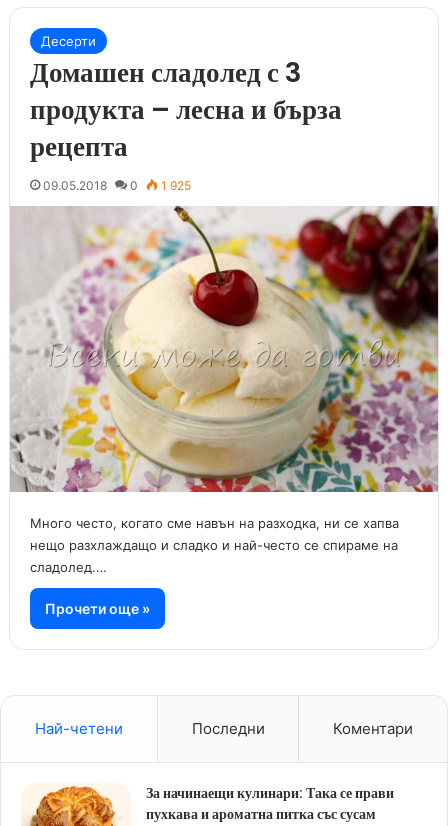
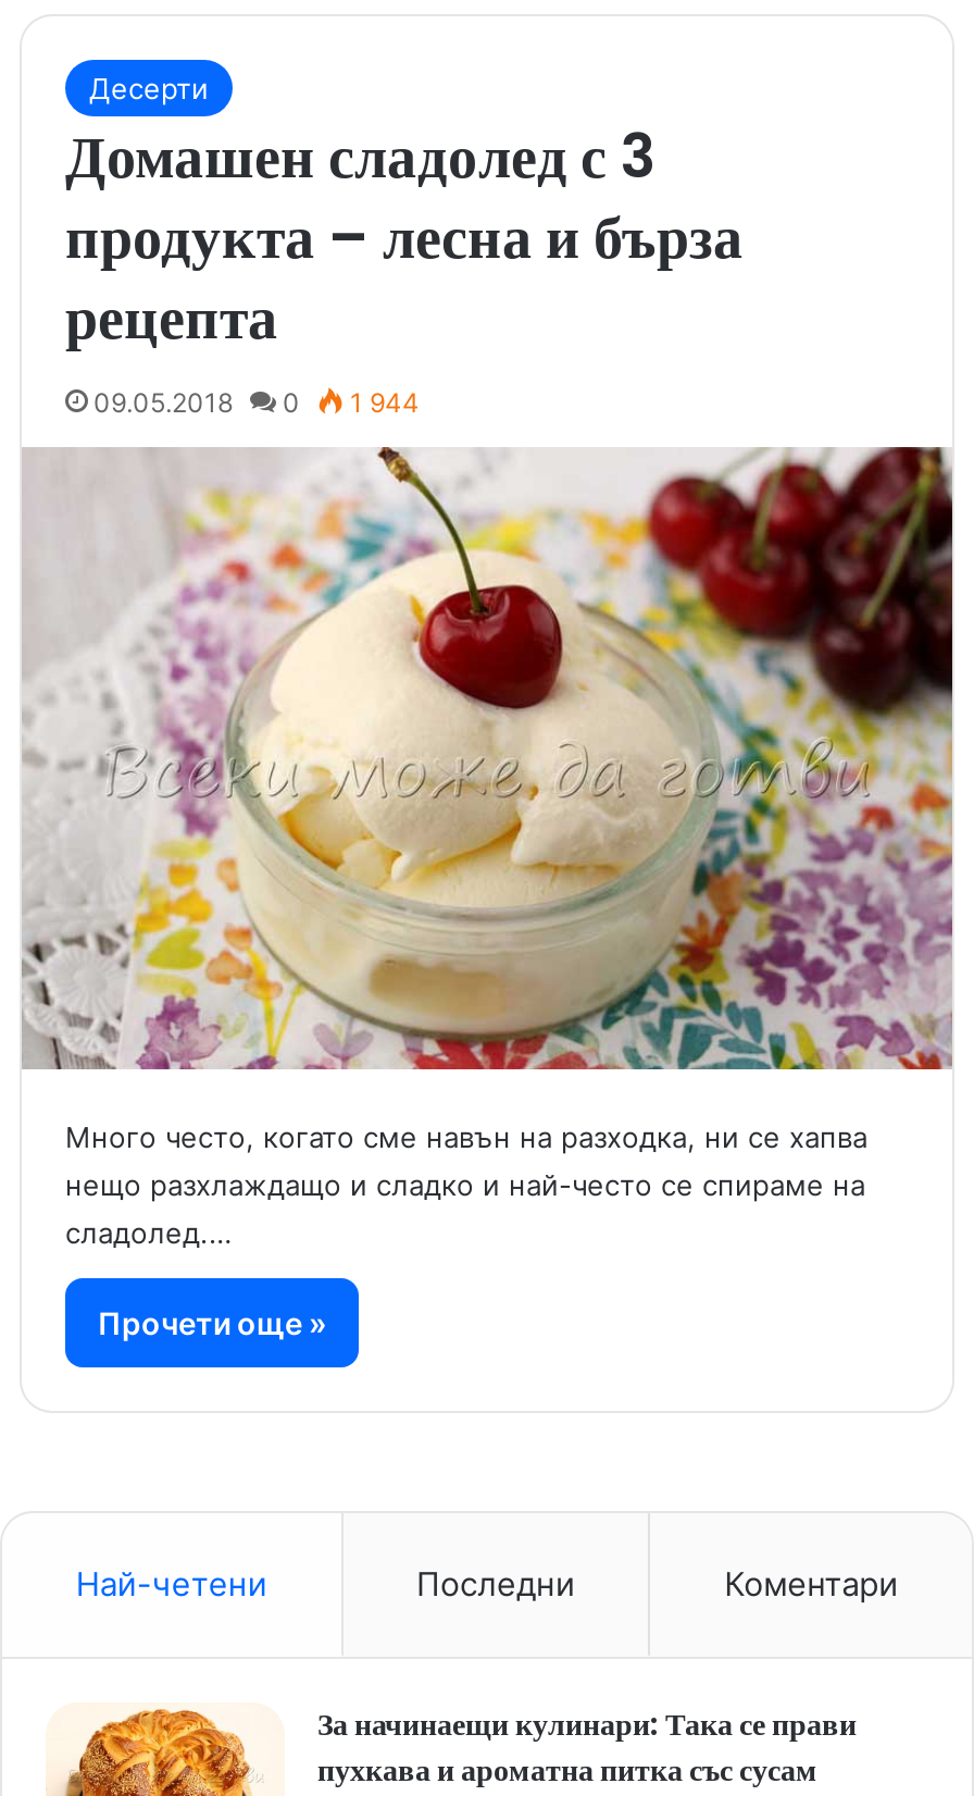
- 09.05.2018 0 1 925
+ 09.05.2018 0 1 944
